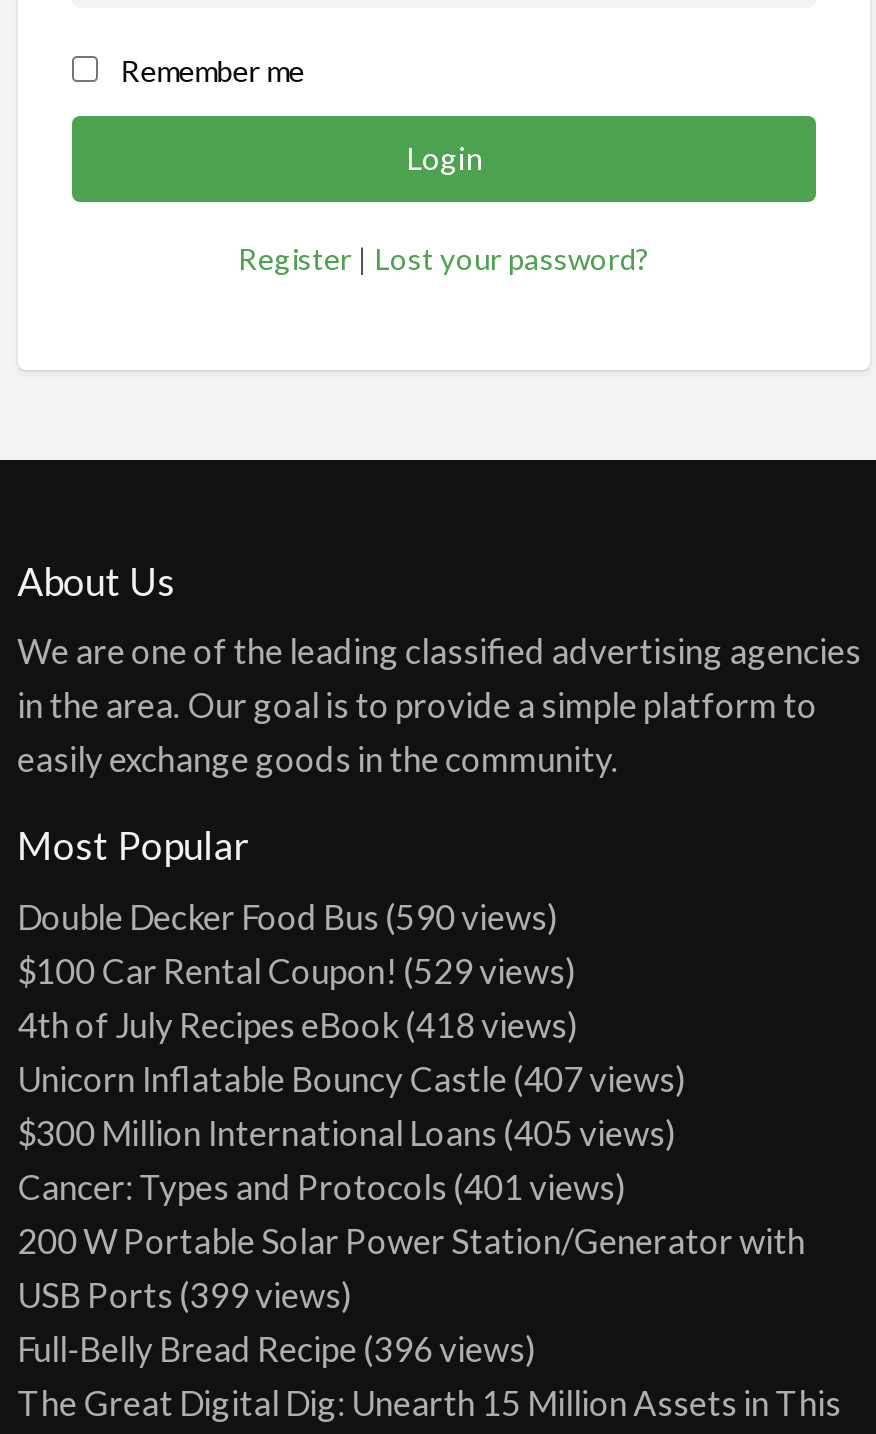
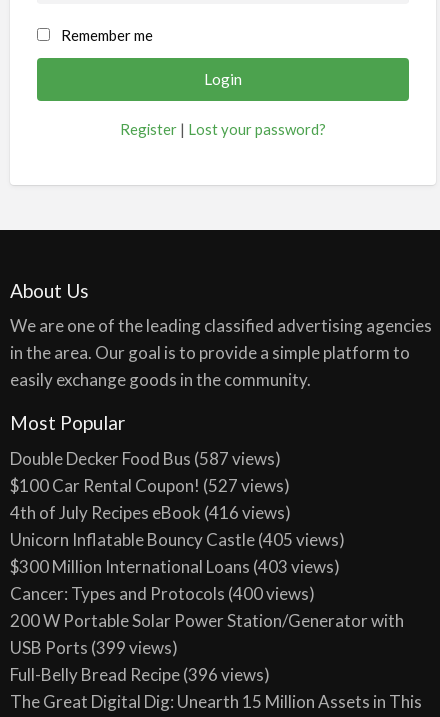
- Double Decker Food Bus (590 views)
+ Double Decker Food Bus (587 views)

- $100 Car Rental Coupon! (529 views)
+ $100 Car Rental Coupon! (527 views)

- 4th of July Recipes eBook (418 views)
+ 4th of July Recipes eBook (416 views)

- Unicorn Inflatable Bouncy Castle (407 views)
+ Unicorn Inflatable Bouncy Castle (405 views)

- $300 Million International Loans (405 views)
+ $300 Million International Loans (403 views)

- Cancer: Types and Protocols (401 views)
+ Cancer: Types and Protocols (400 views)
